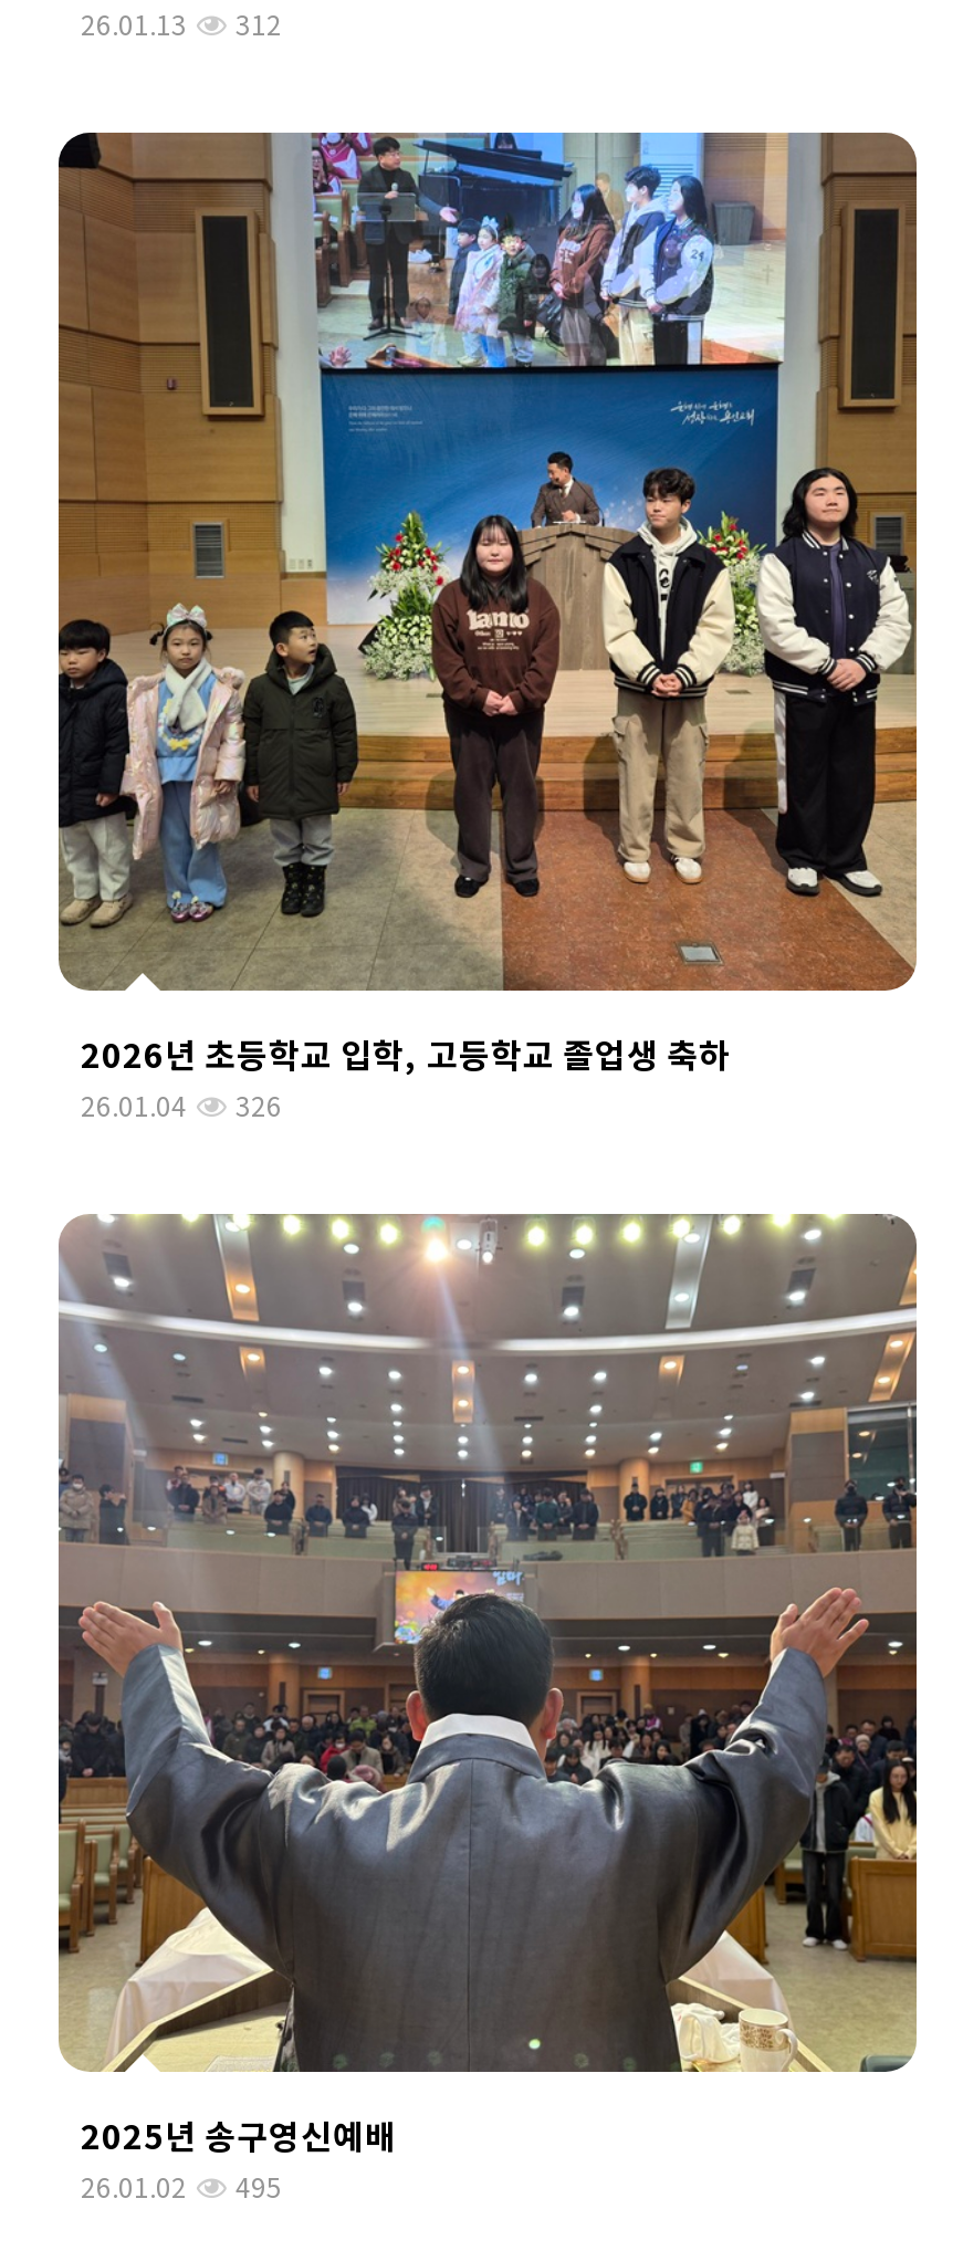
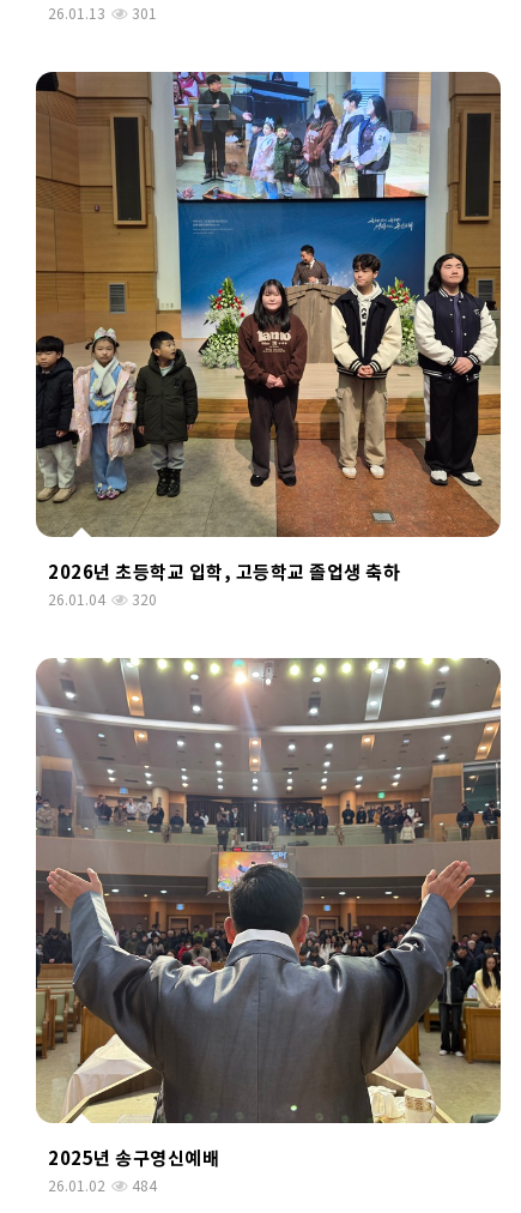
- 26.01.13 312
+ 26.01.13 301

- 26.01.04 326
+ 26.01.04 320

- 26.01.02 495
+ 26.01.02 484
